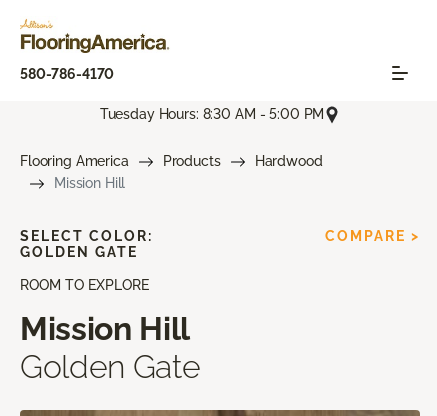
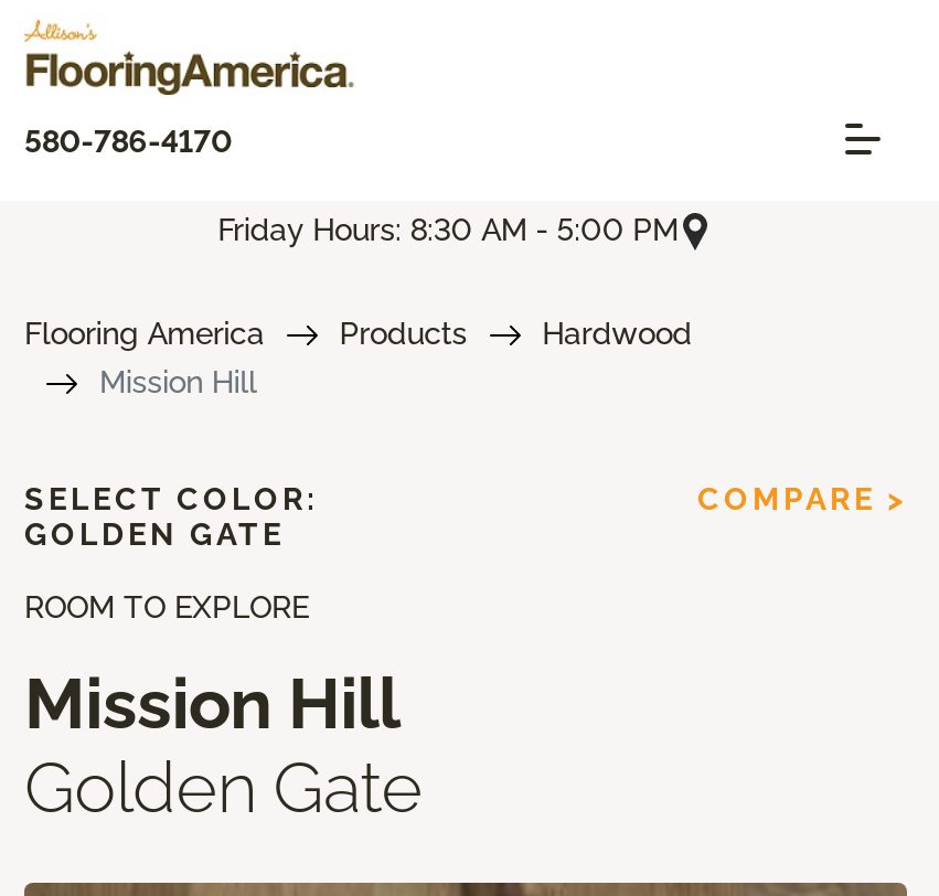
- Tuesday Hours: 8:30 AM - 5:00 PM
+ Friday Hours: 8:30 AM - 5:00 PM
